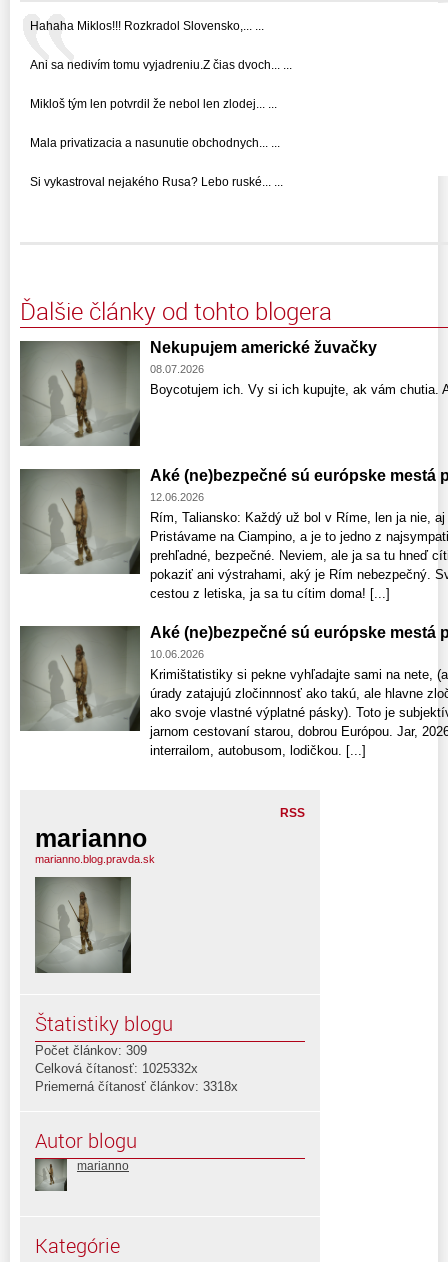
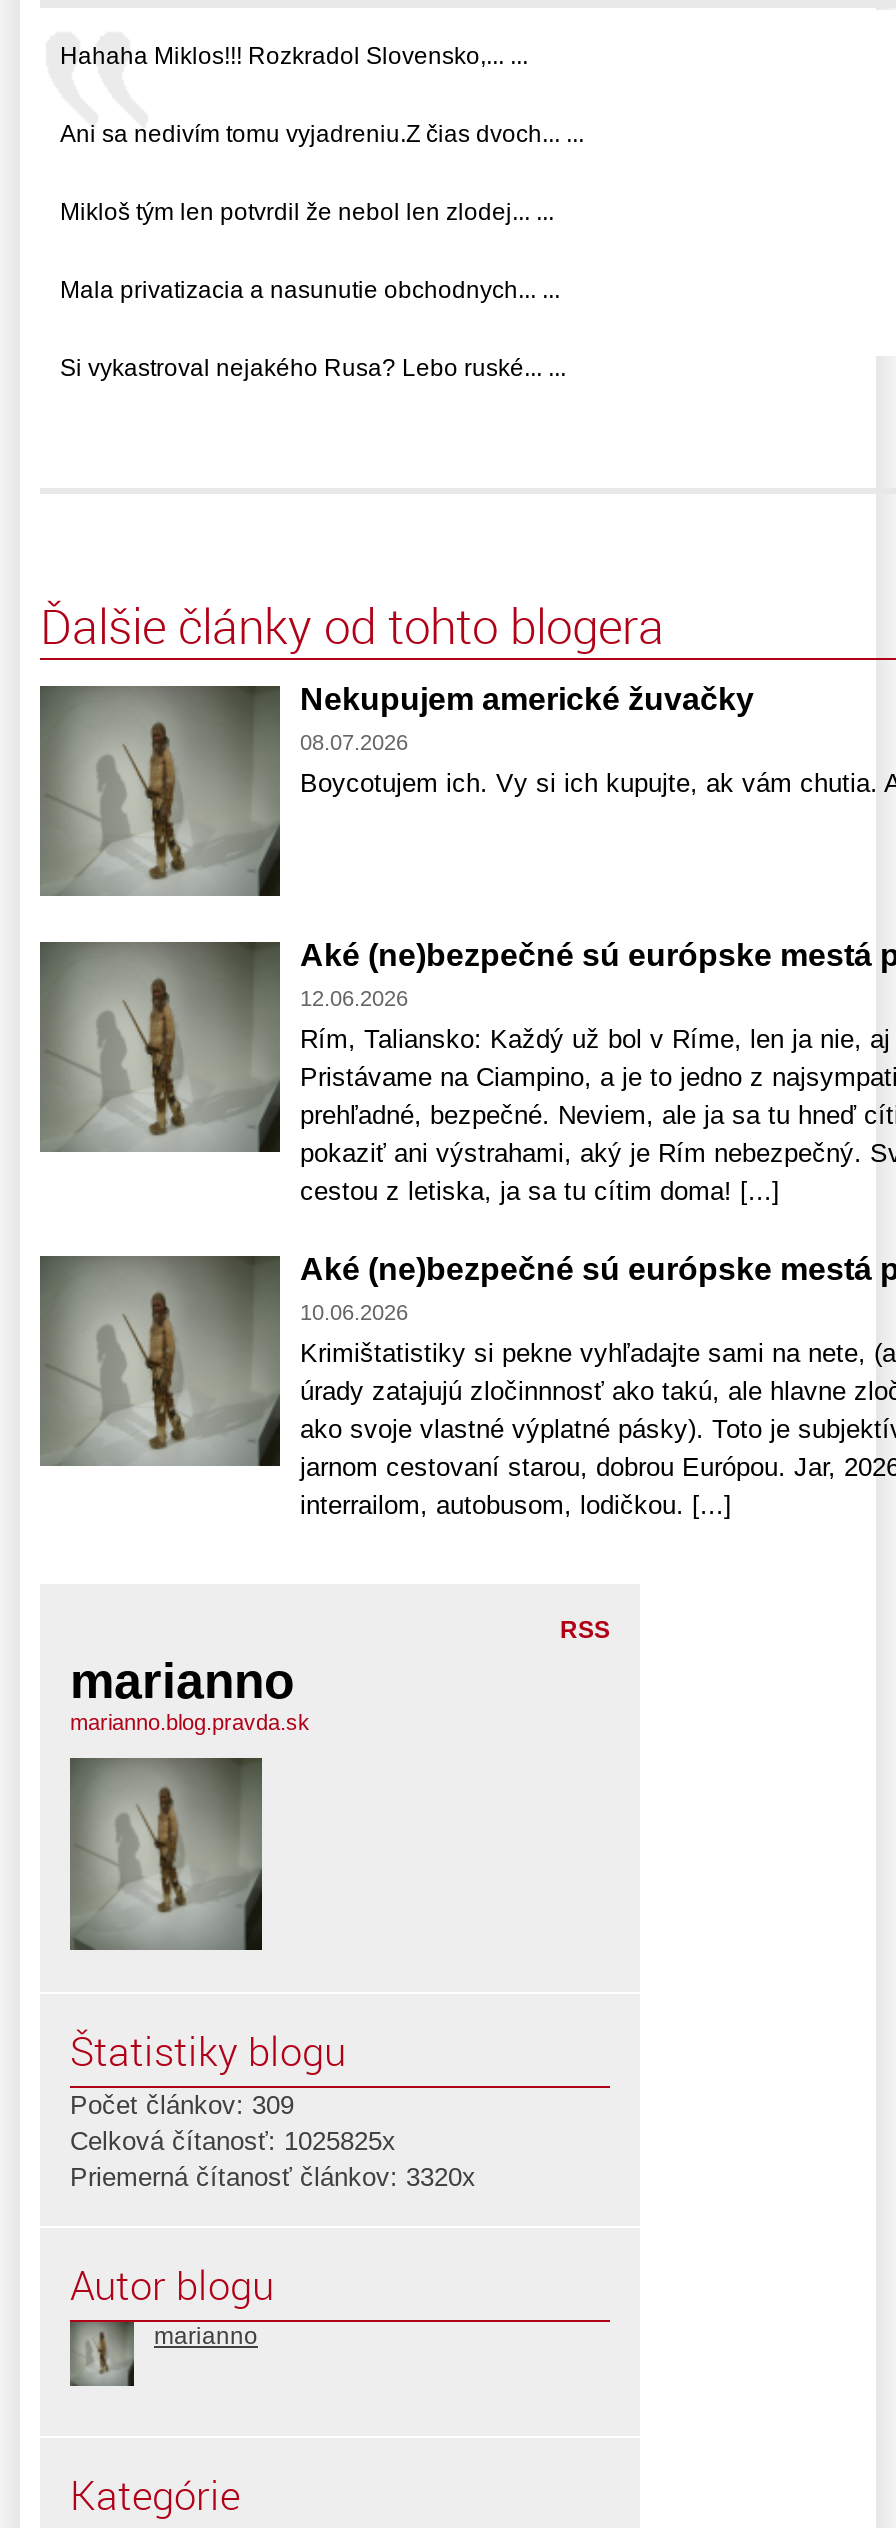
- Celková čítanosť: 1025332x
+ Celková čítanosť: 1025825x

- Priemerná čítanosť článkov: 3318x
+ Priemerná čítanosť článkov: 3320x
